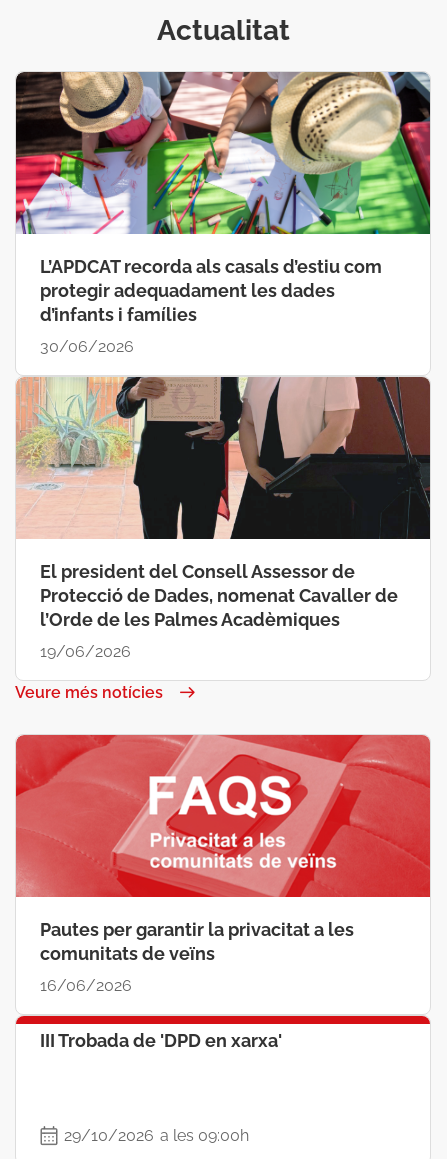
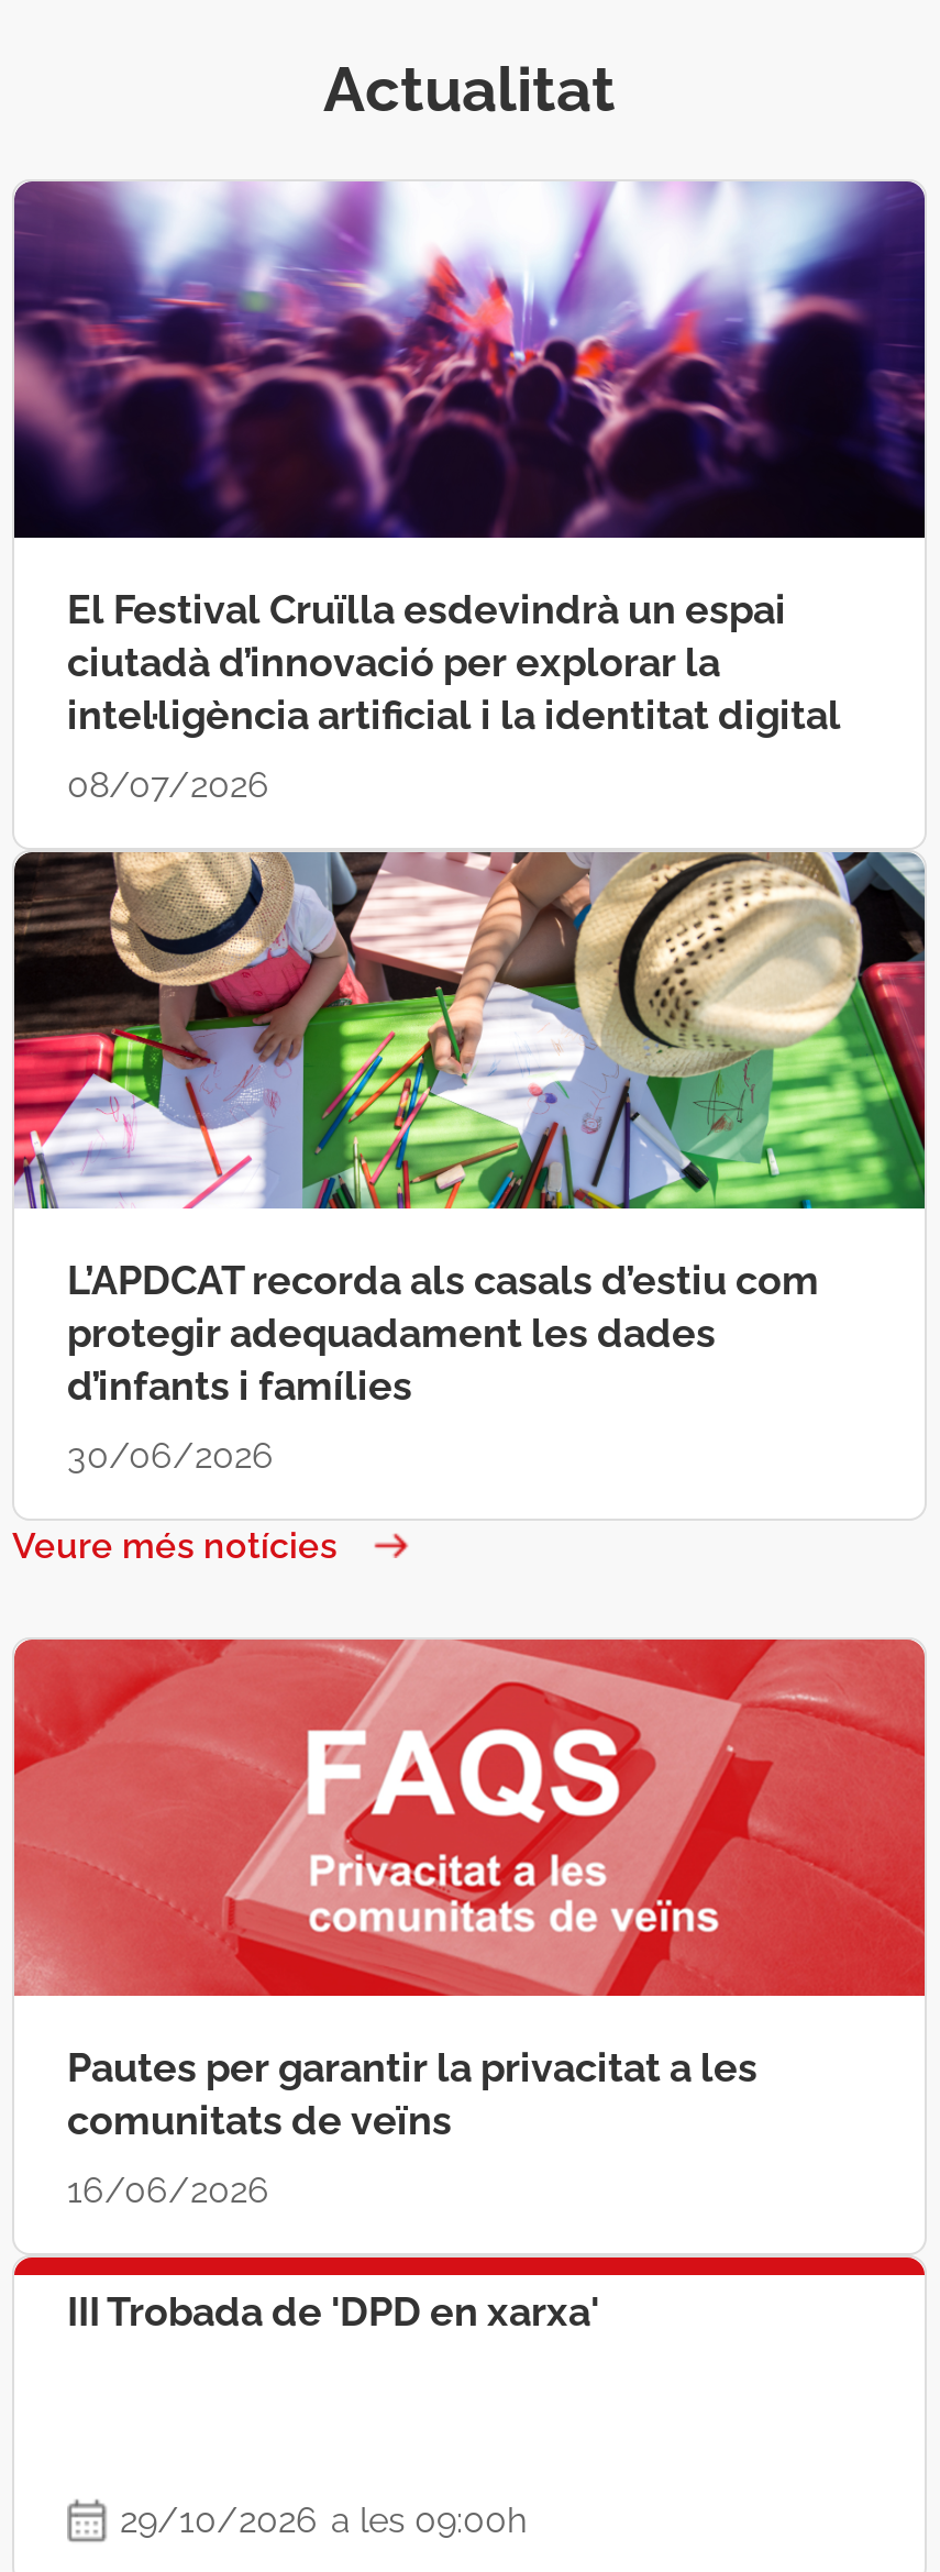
+ [image]
+ El Festival Cruïlla esdevindrà un espai
+ ciutadà d’innovació per explorar la
+ intel·ligència artificial i la identitat digital
+ 08/07/2026

moved down: [image] | L’APDCAT recorda als casals d’estiu com | protegir adequadament les dades | d’infants i famílies | 30/06/2026

- [image]
- El president del Consell Assessor de
- Protecció de Dades, nomenat Cavaller de
- l’Orde de les Palmes Acadèmiques
- 19/06/2026
